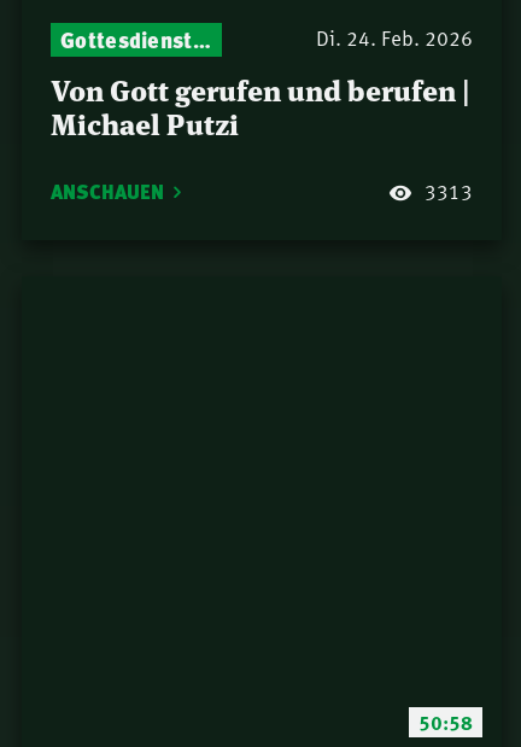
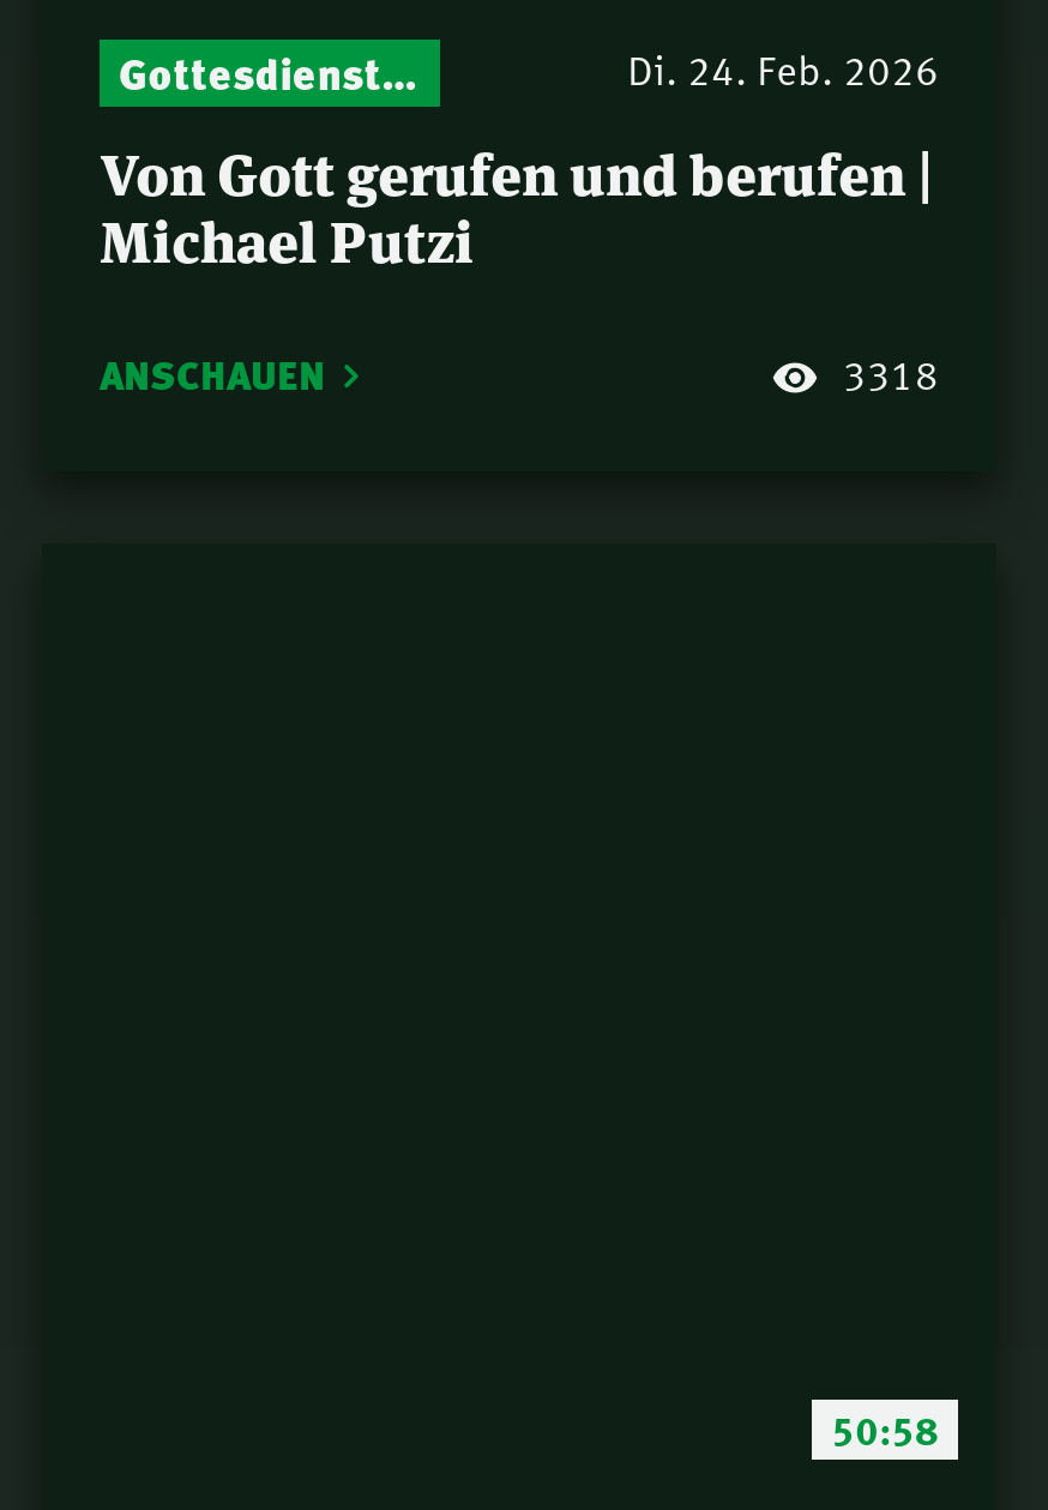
- 3313
+ 3318
